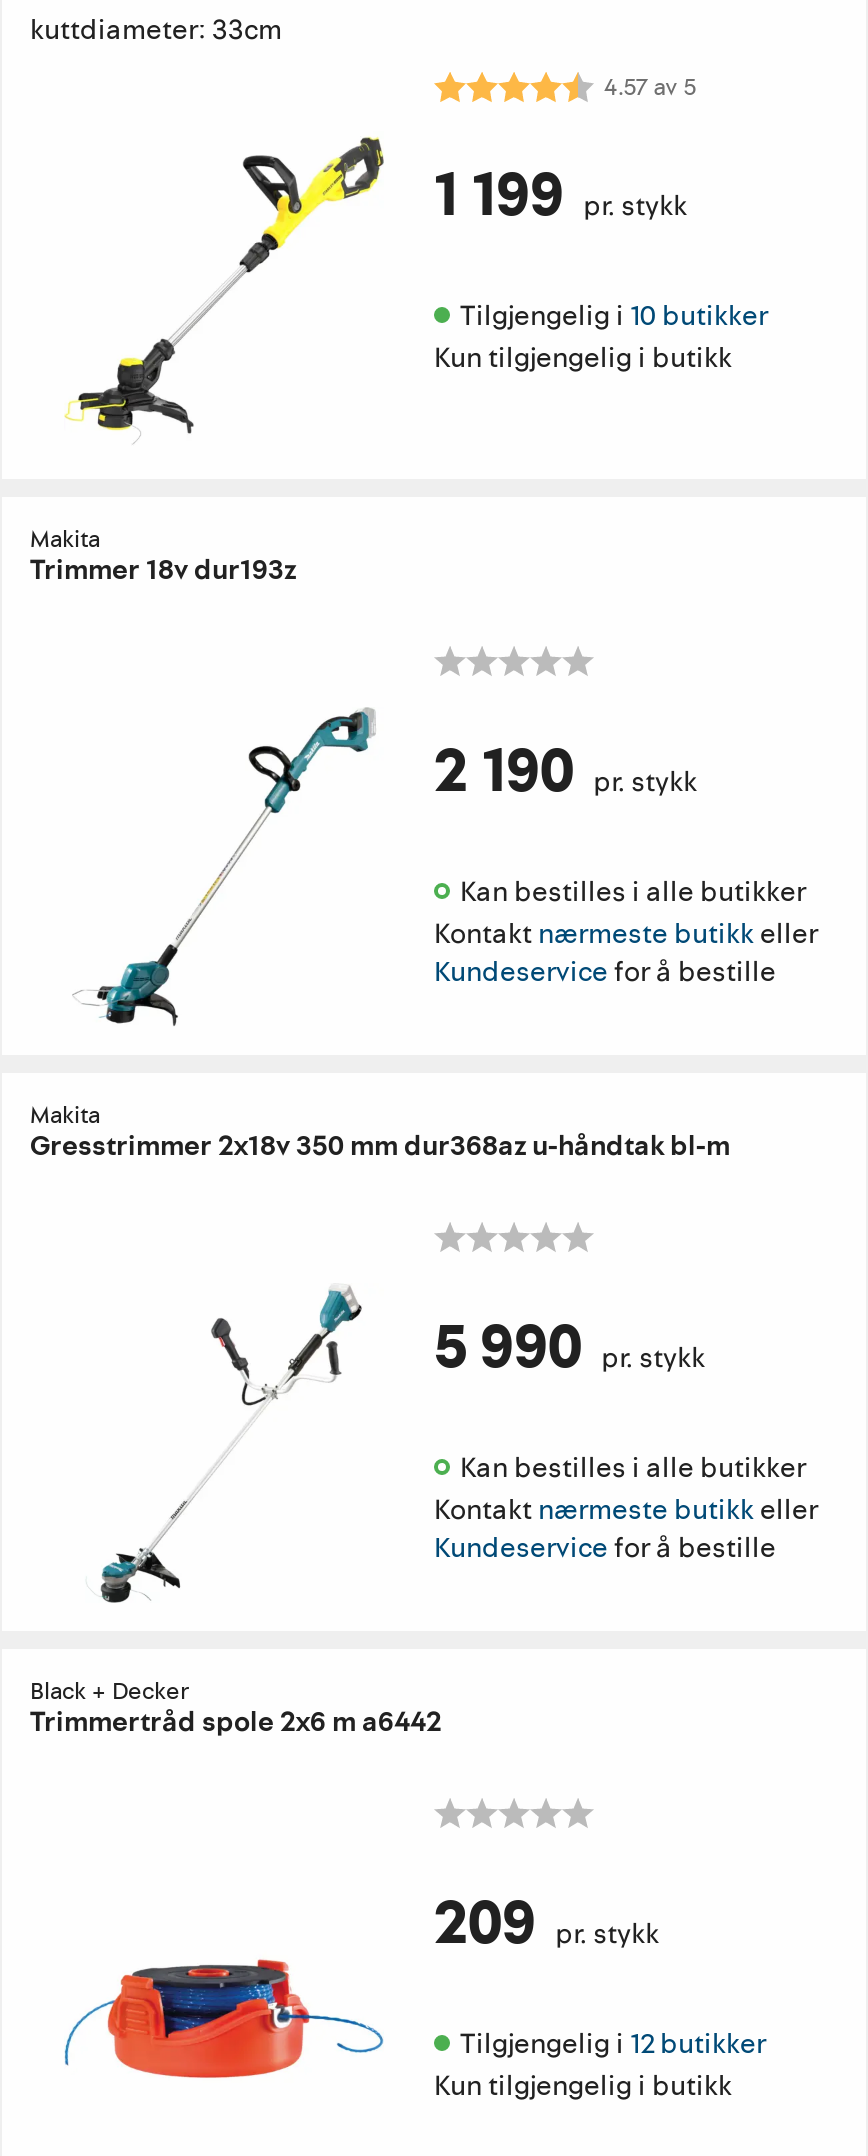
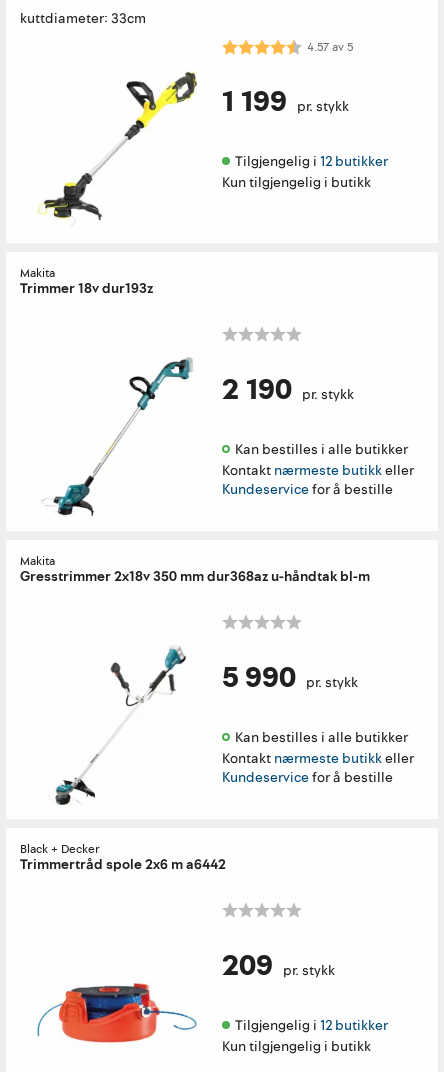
- Tilgjengelig i 10 butikker
+ Tilgjengelig i 12 butikker
